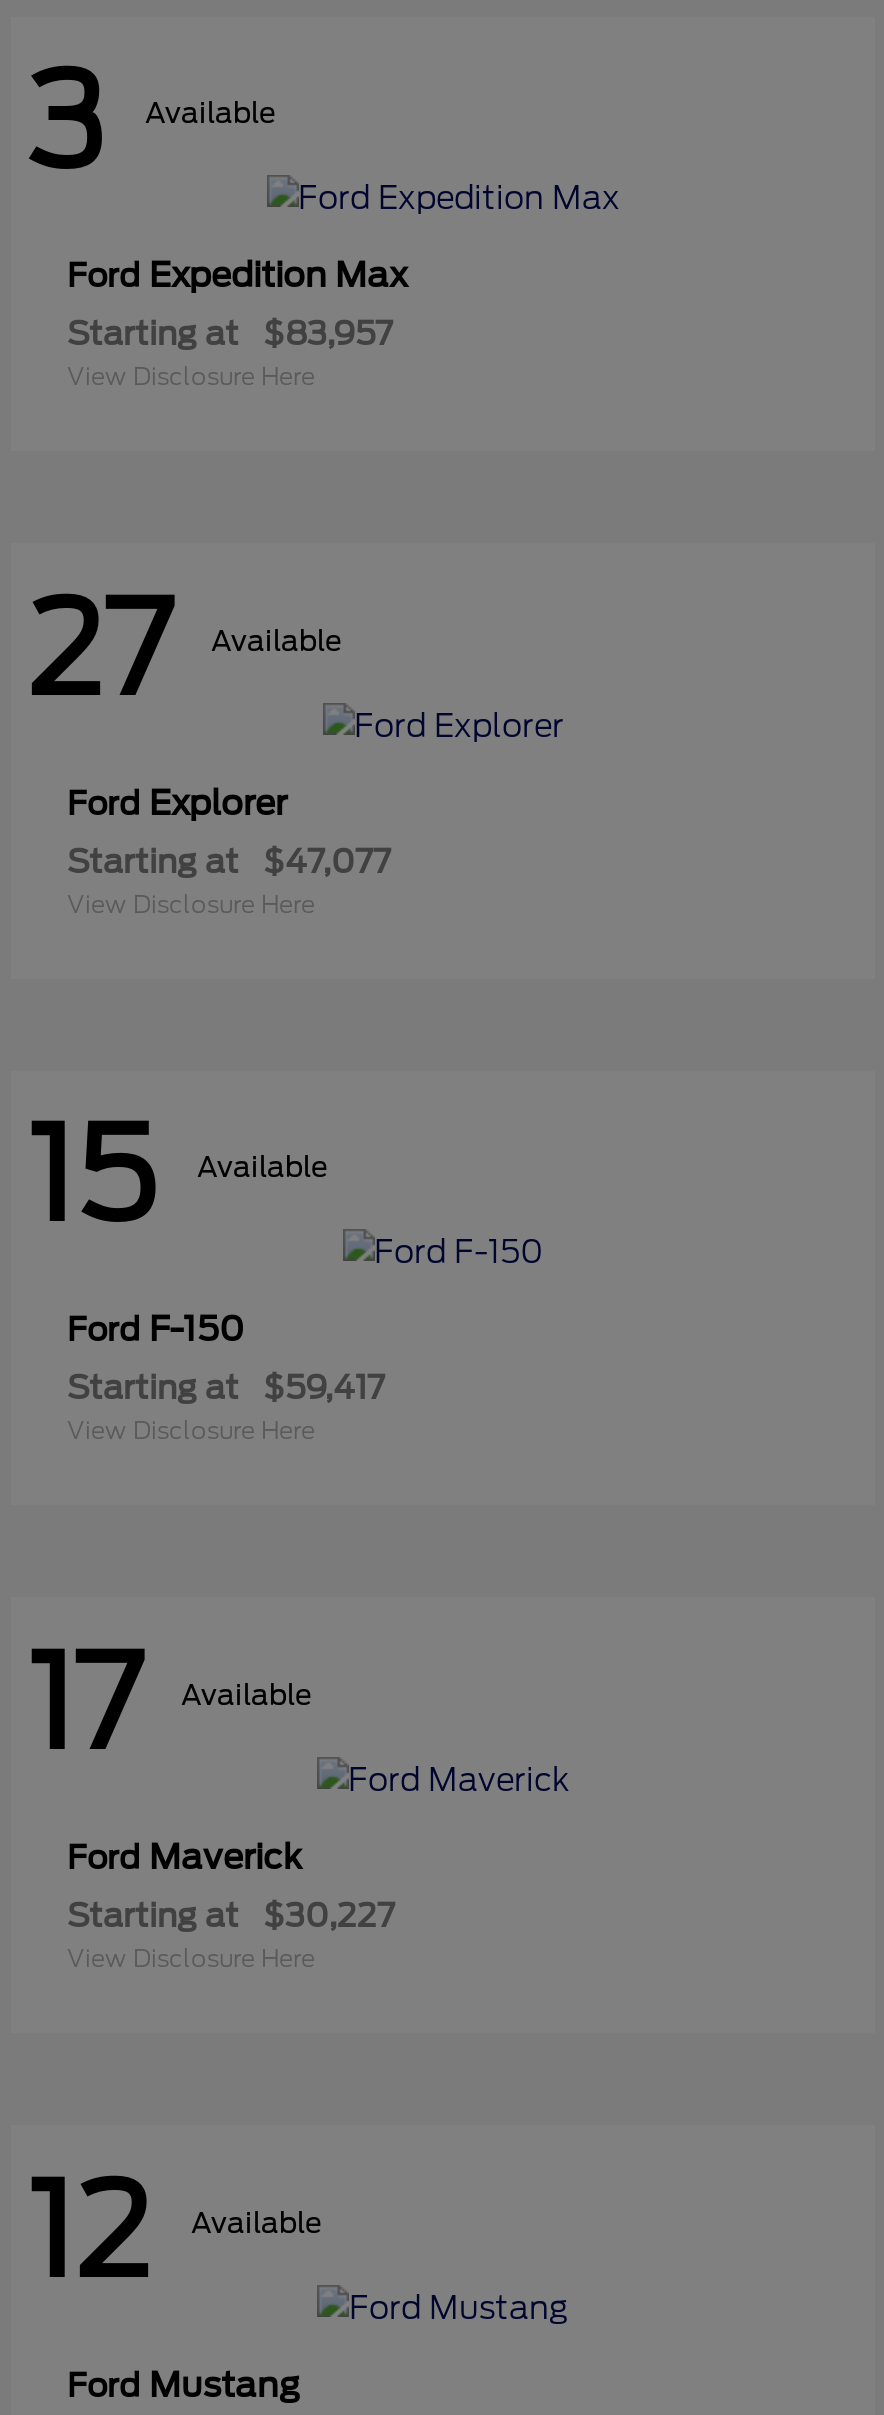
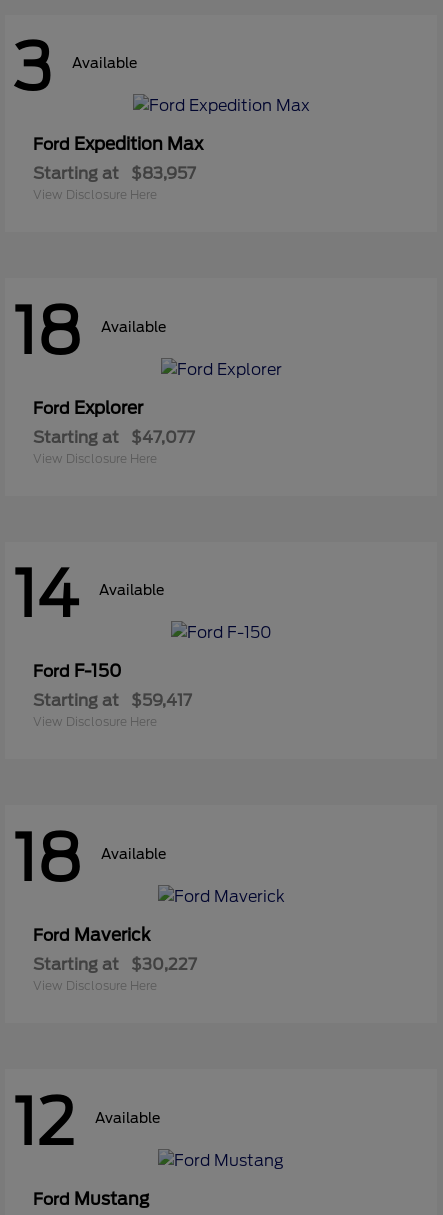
- 27 Available
+ 18 Available

- 15 Available
+ 14 Available

- 17 Available
+ 18 Available
